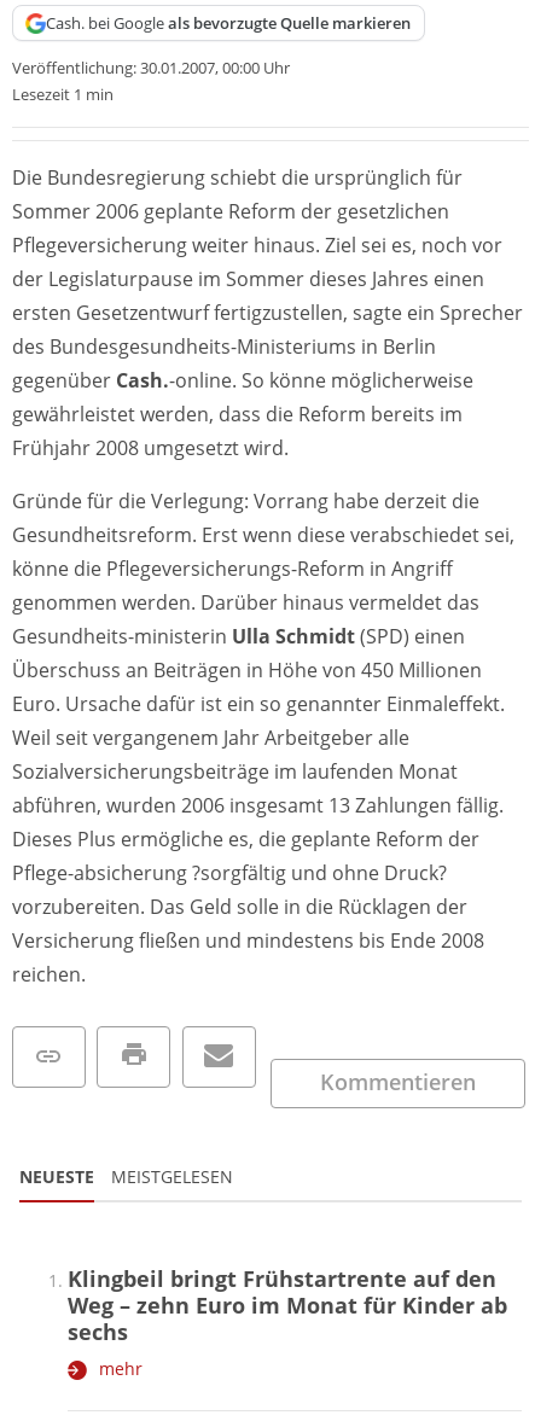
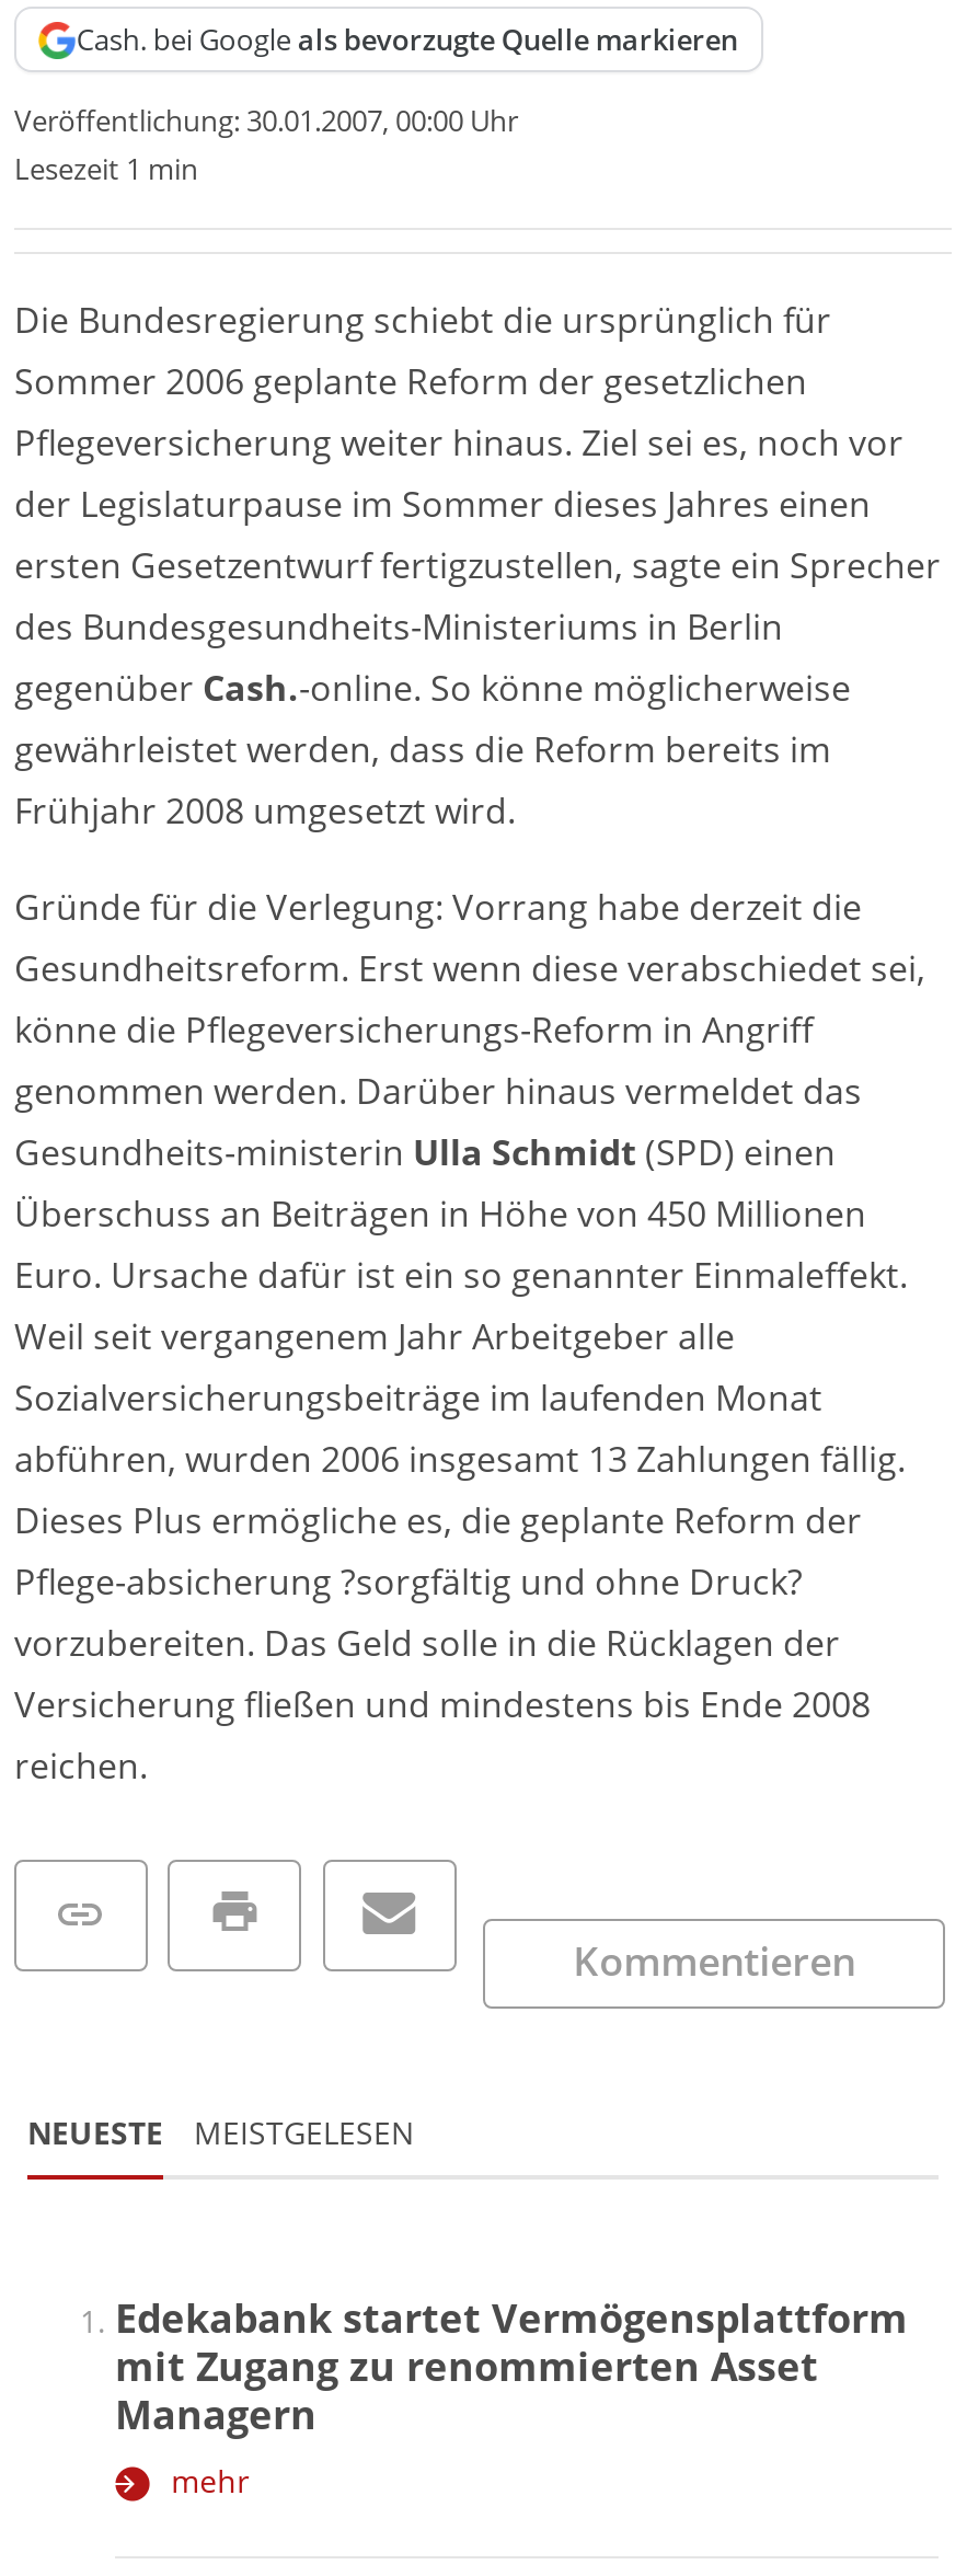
- Klingbeil bringt Frühstartrente auf den
- Weg – zehn Euro im Monat für Kinder ab
- sechs
+ Edekabank startet Vermögensplattform
+ mit Zugang zu renommierten Asset
+ Managern
